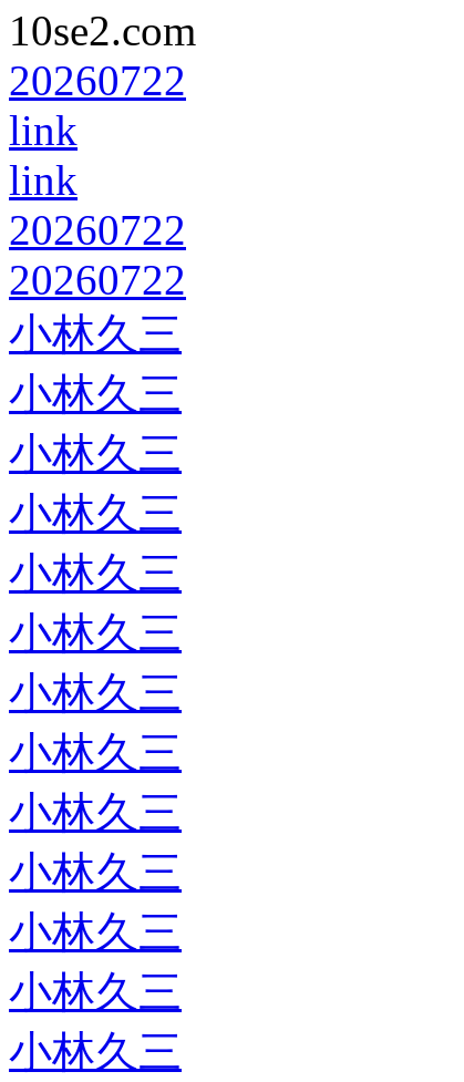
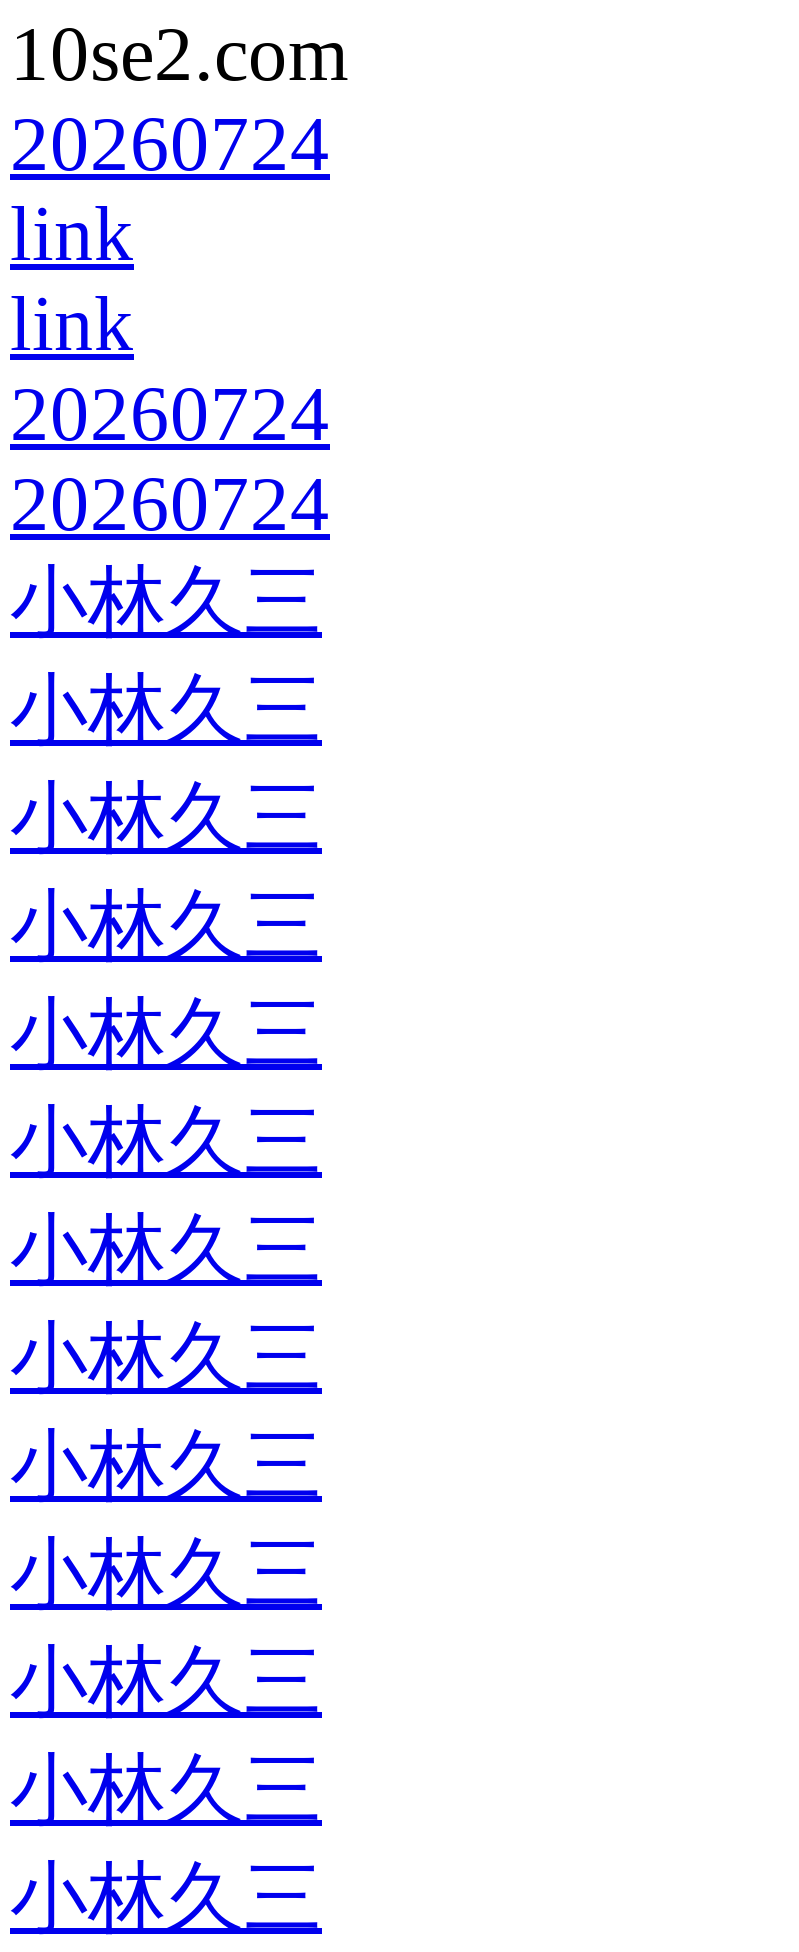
- 20260722
+ 20260724

- 20260722
+ 20260724

- 20260722
+ 20260724
